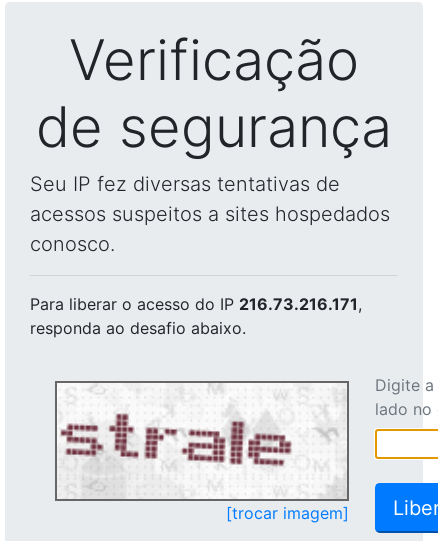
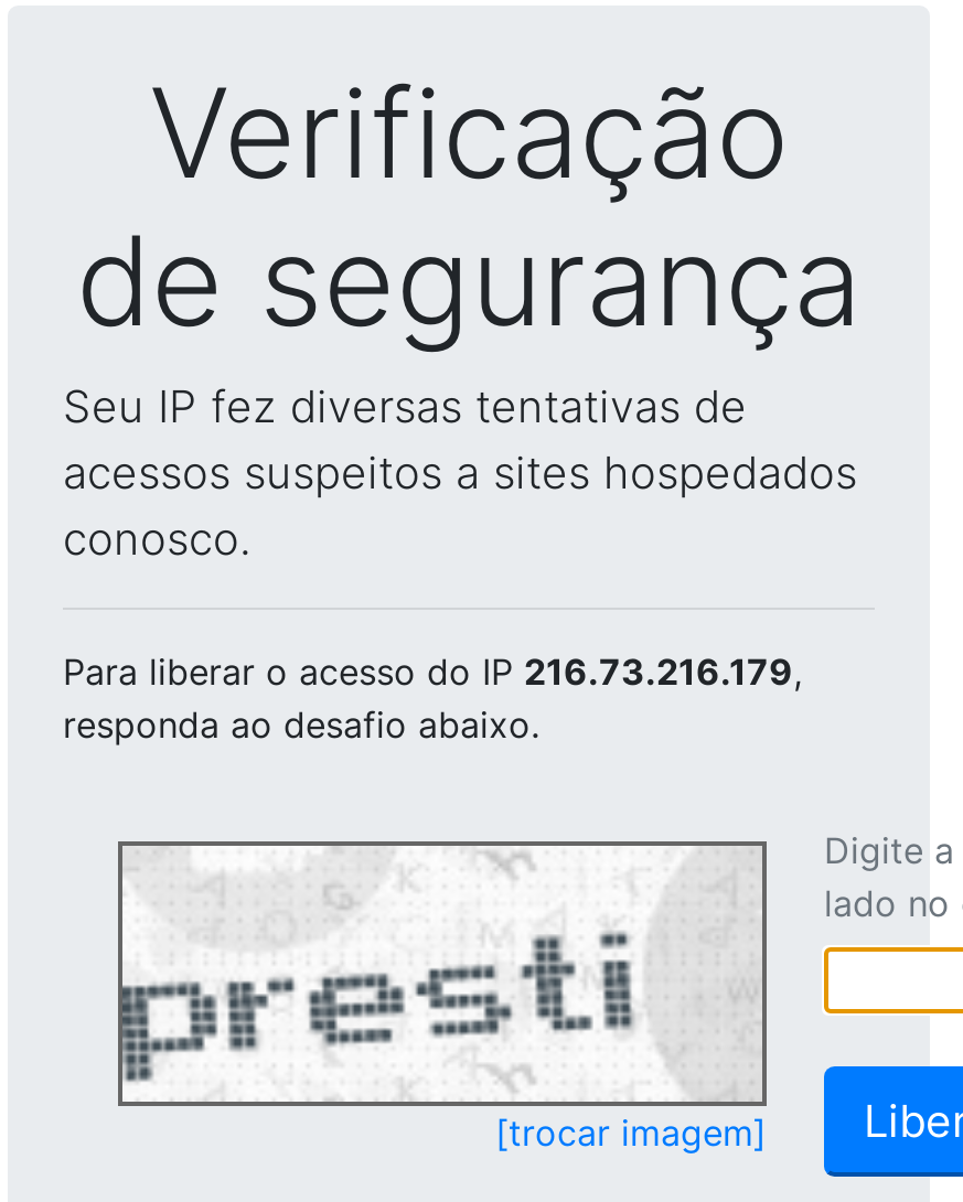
- Para liberar o acesso do IP 216.73.216.171,
+ Para liberar o acesso do IP 216.73.216.179,

- [image]
+ [image]
